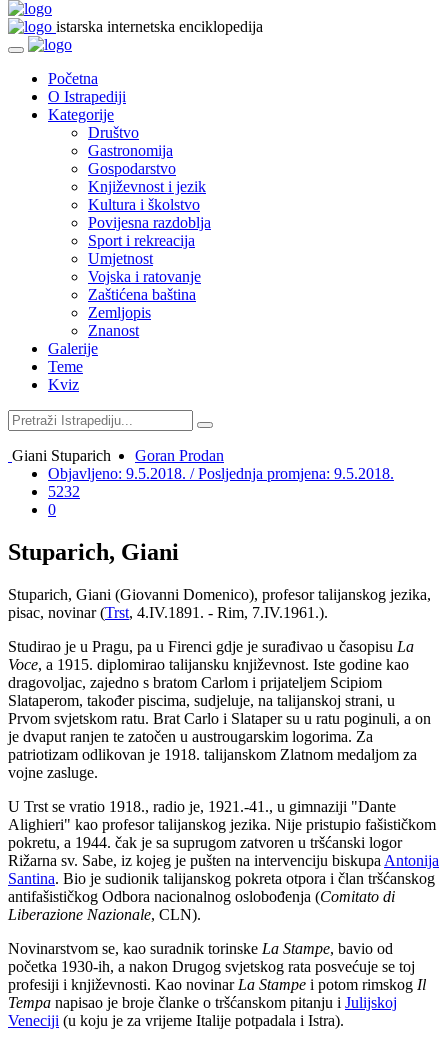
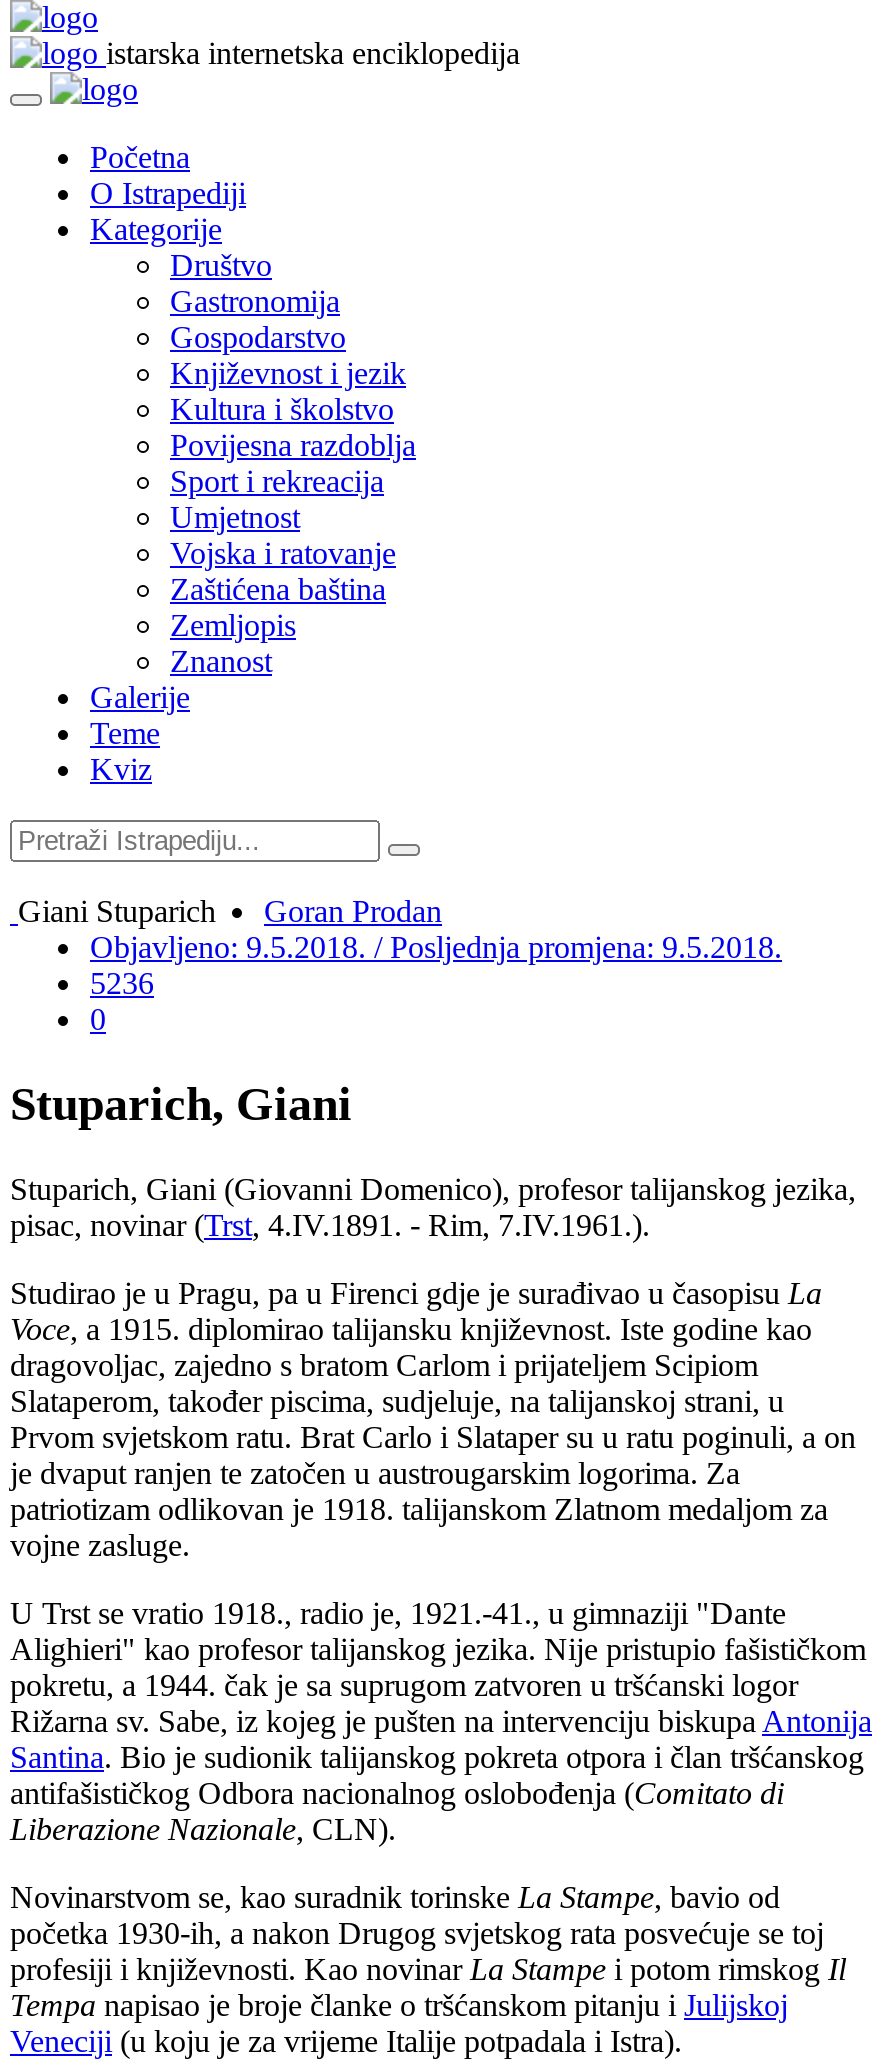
- 5232
+ 5236
